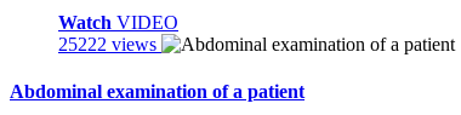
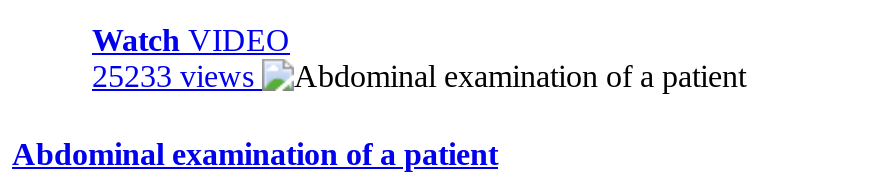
- 25222 views
+ 25233 views
